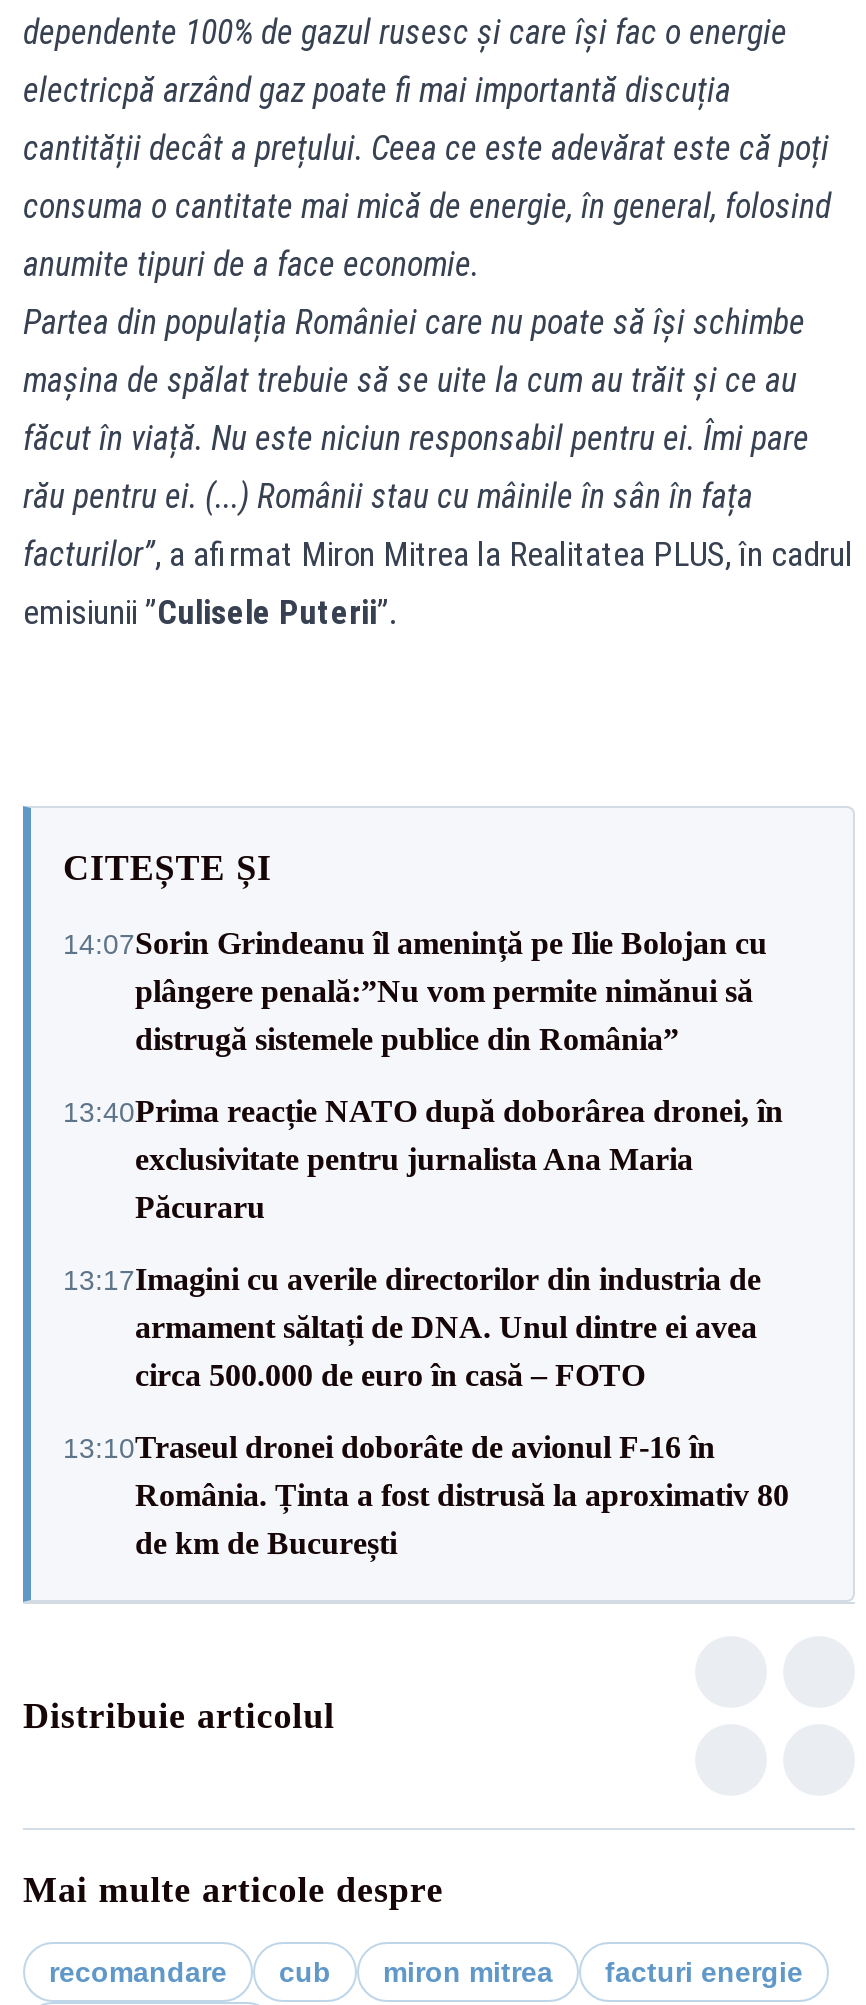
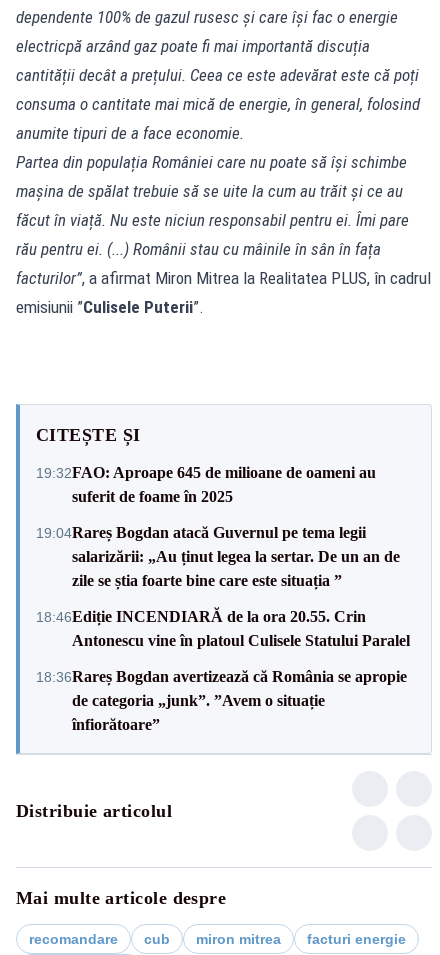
- 14:07Sorin Grindeanu îl amenință pe Ilie Bolojan cu
- plângere penală:”Nu vom permite nimănui să
- distrugă sistemele publice din România”
+ 19:32FAO: Aproape 645 de milioane de oameni au
+ suferit de foame în 2025

- 13:40Prima reacție NATO după doborârea dronei, în
- exclusivitate pentru jurnalista Ana Maria
- Păcuraru
+ 19:04Rareș Bogdan atacă Guvernul pe tema legii
+ salarizării: „Au ținut legea la sertar. De un an de
+ zile se știa foarte bine care este situația ”

- 13:17Imagini cu averile directorilor din industria de
- armament săltați de DNA. Unul dintre ei avea
- circa 500.000 de euro în casă – FOTO
+ 18:46Ediție INCENDIARĂ de la ora 20.55. Crin
+ Antonescu vine în platoul Culisele Statului Paralel

- 13:10Traseul dronei doborâte de avionul F-16 în
- România. Ținta a fost distrusă la aproximativ 80
- de km de București
+ 18:36Rareș Bogdan avertizează că România se apropie
+ de categoria „junk”. ”Avem o situație
+ înfiorătoare”
